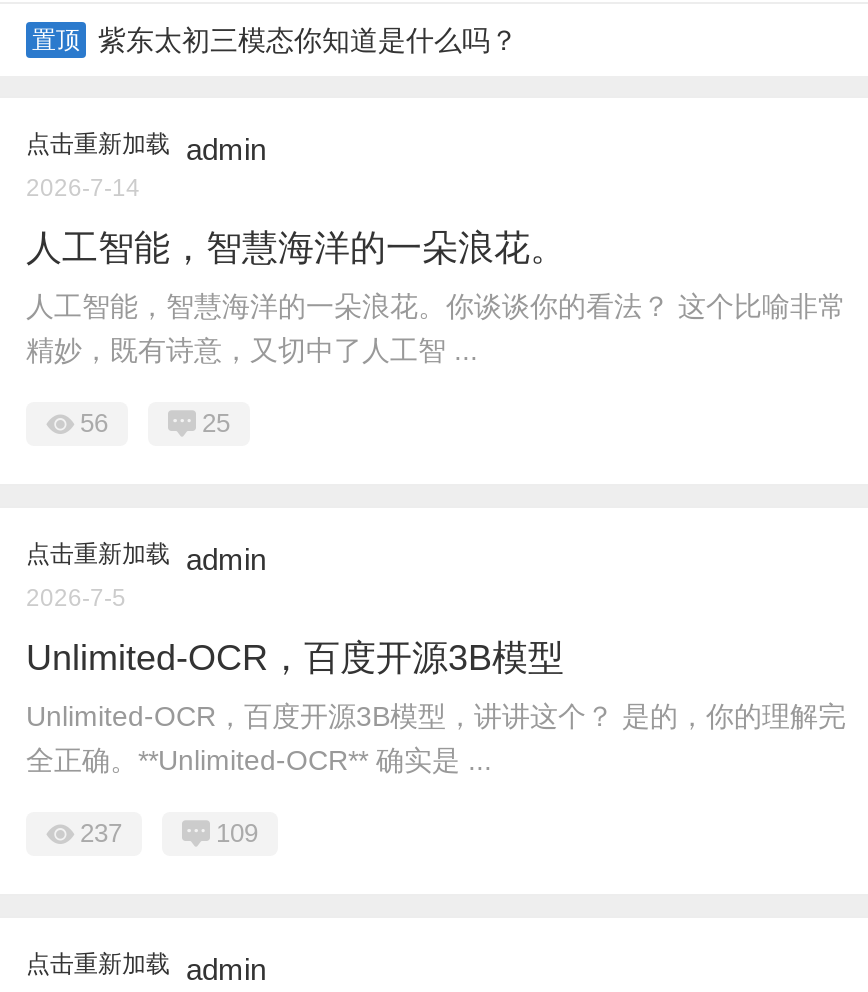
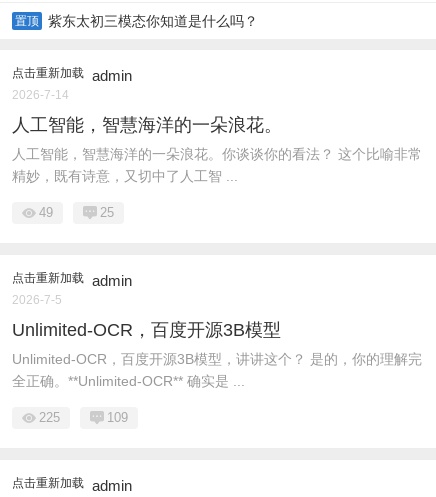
- 56
+ 49

- 237
+ 225
